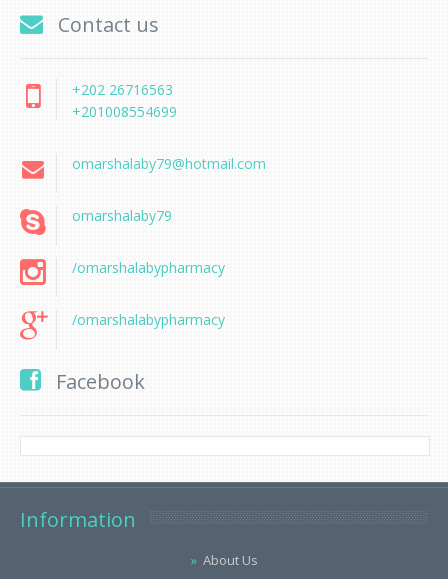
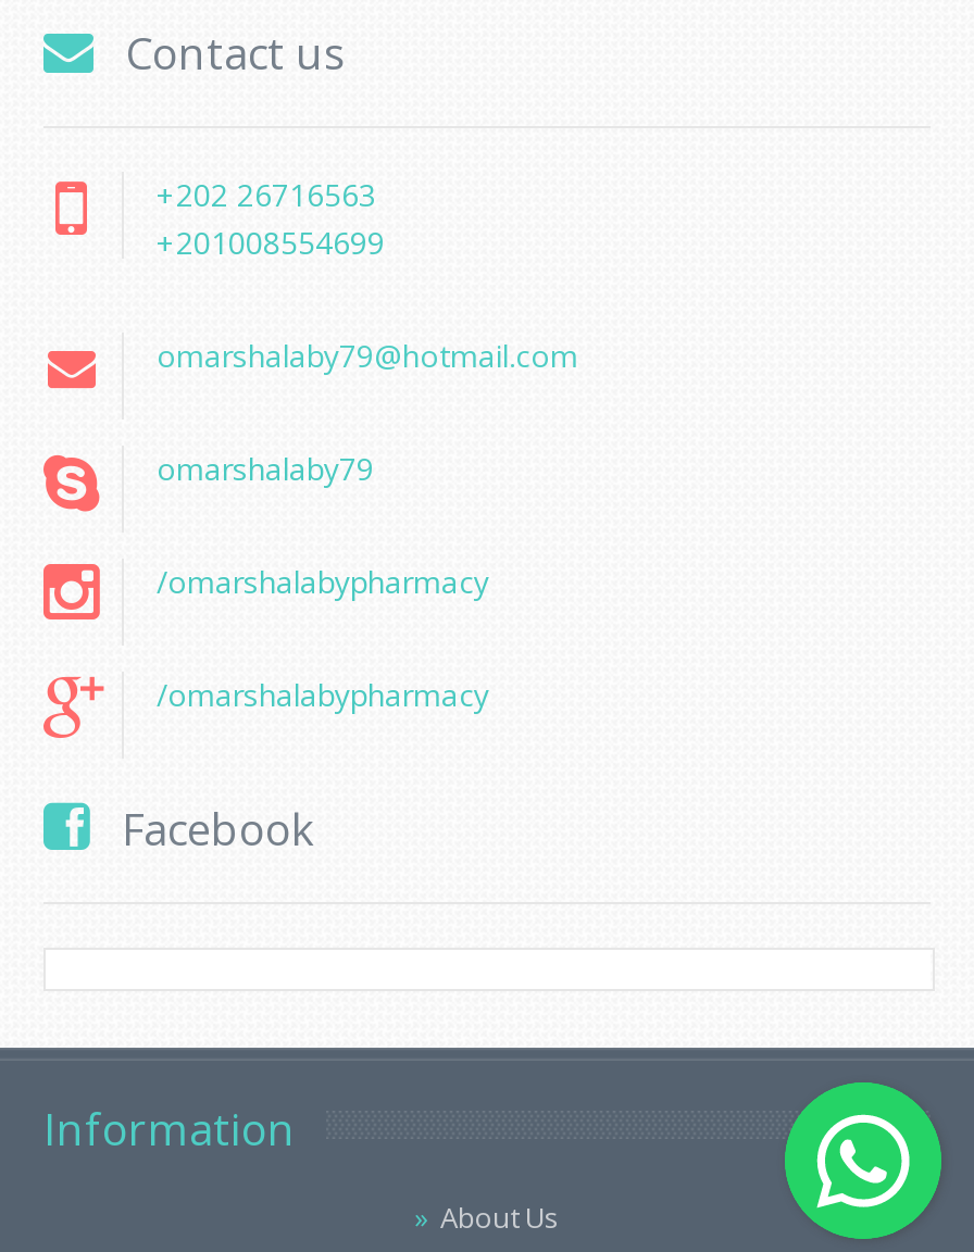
+ [image]
